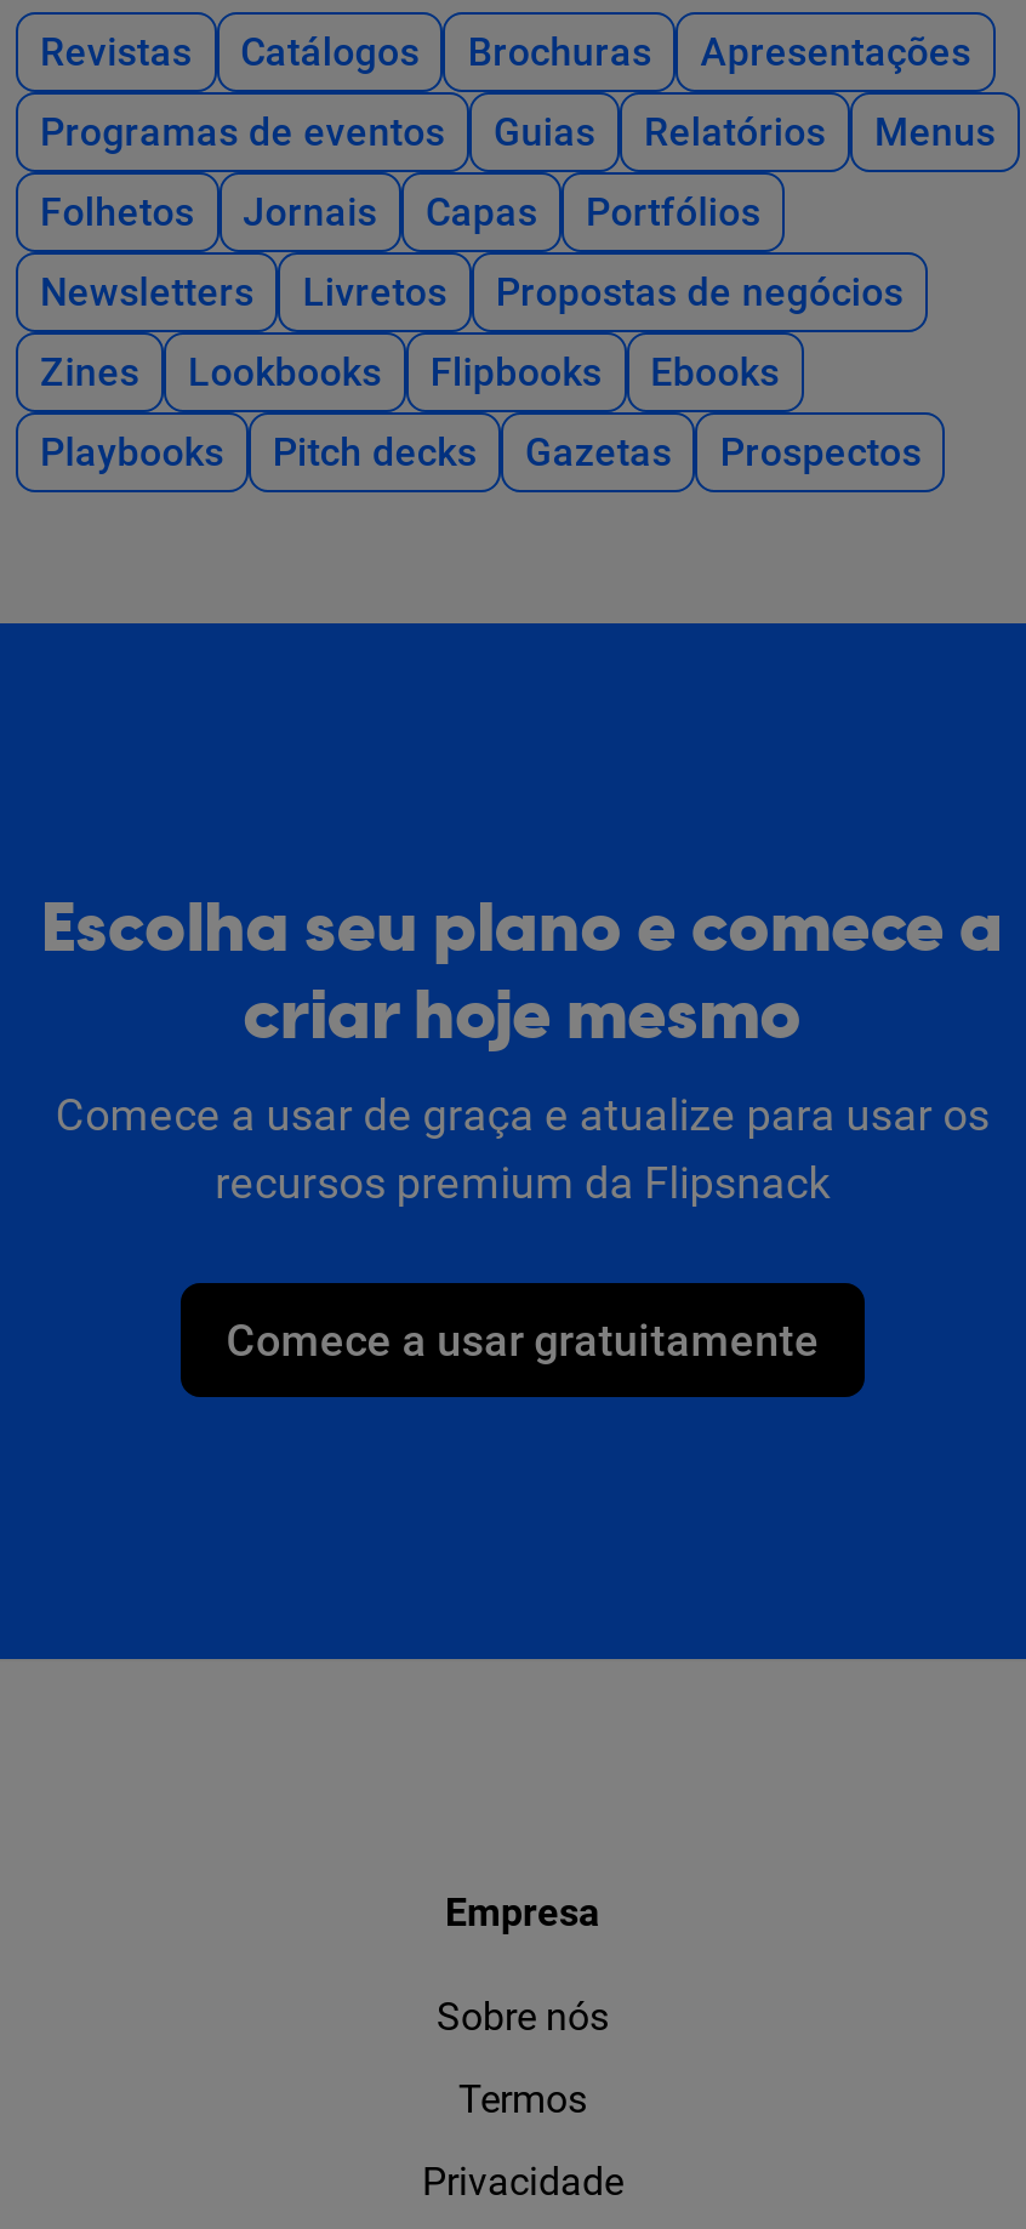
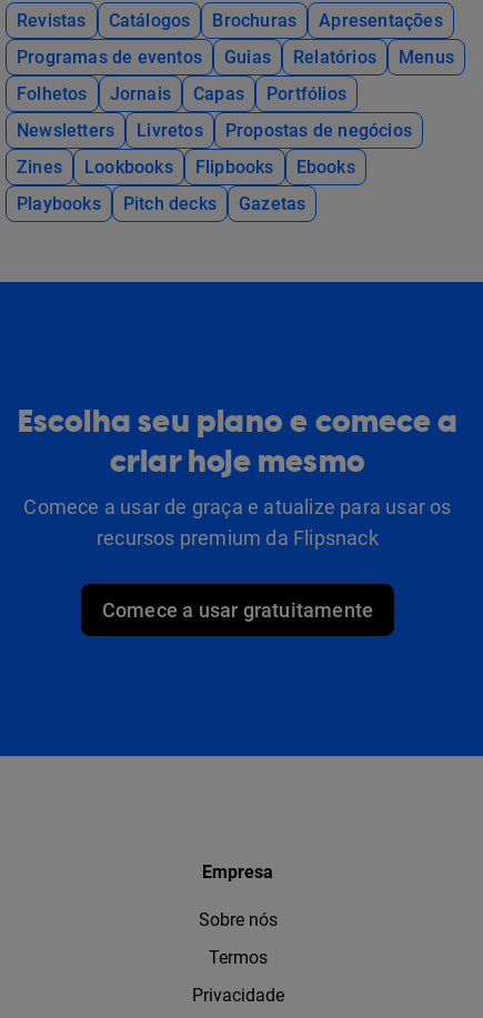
- Prospectos
